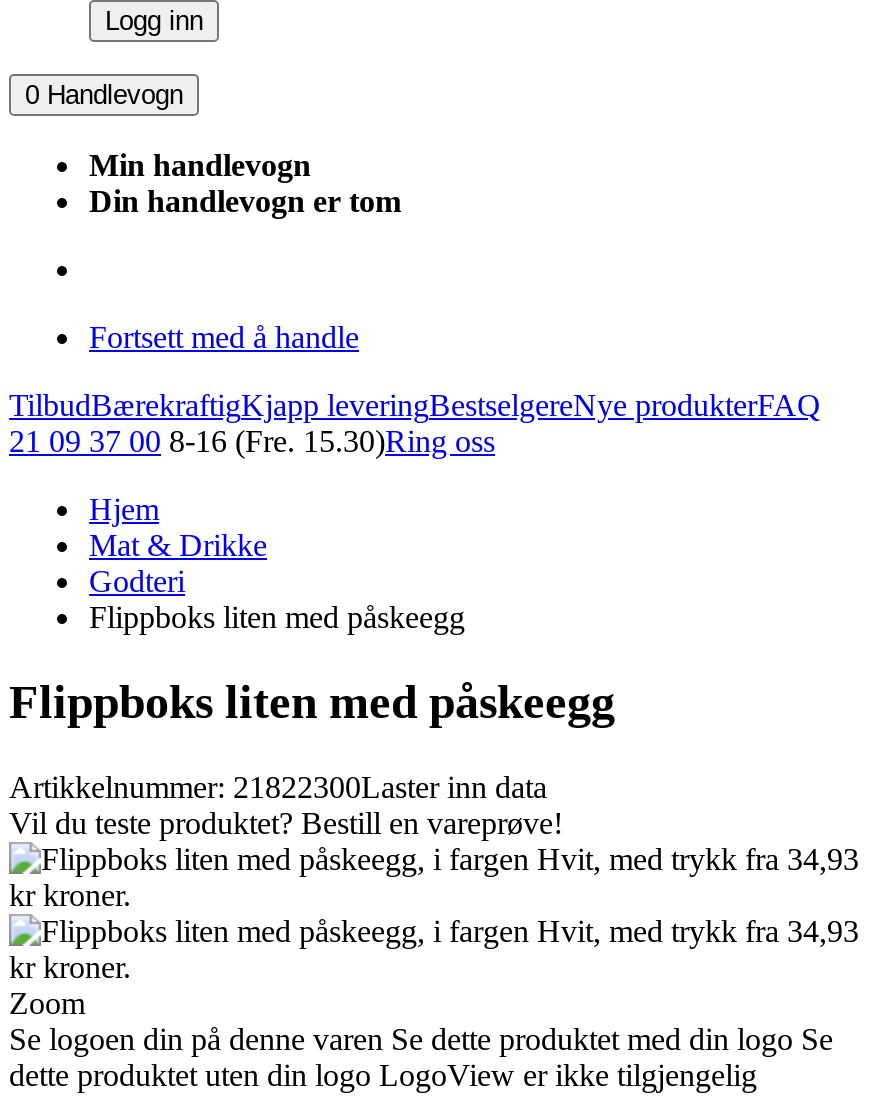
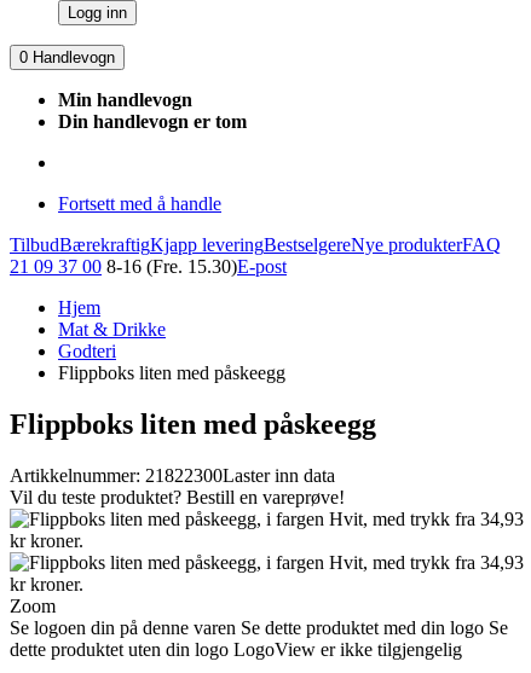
- 21 09 37 00 8-16 (Fre. 15.30)Ring oss
+ 21 09 37 00 8-16 (Fre. 15.30)E-post
